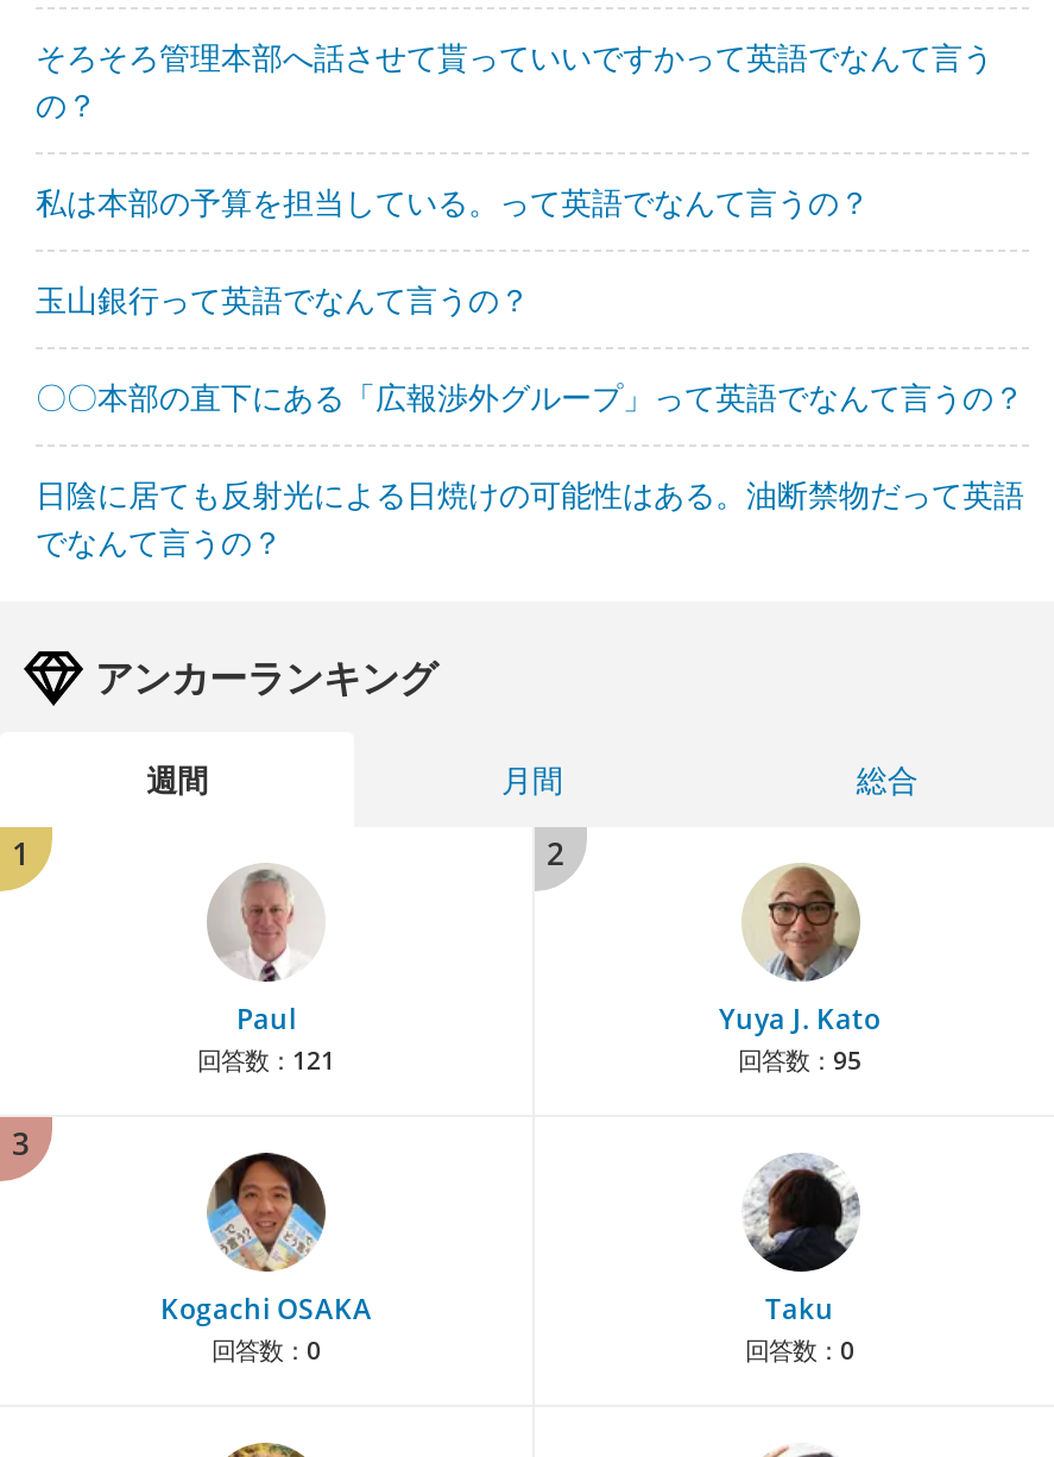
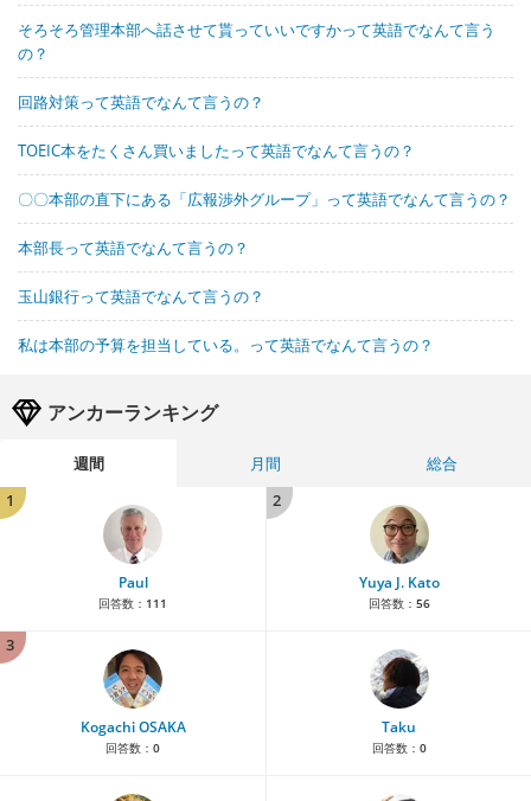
+ 回路対策って英語でなんて言うの？

+ TOEIC本をたくさん買いましたって英語でなんて言うの？

moved down: 私は本部の予算を担当している。って英語でなんて言うの？

moved down: 玉山銀行って英語でなんて言うの？

- 日陰に居ても反射光による日焼けの可能性はある。油断禁物だって英語
- でなんて言うの？
+ 本部長って英語でなんて言うの？

- 回答数：121
+ 回答数：111

- 回答数：95
+ 回答数：56
